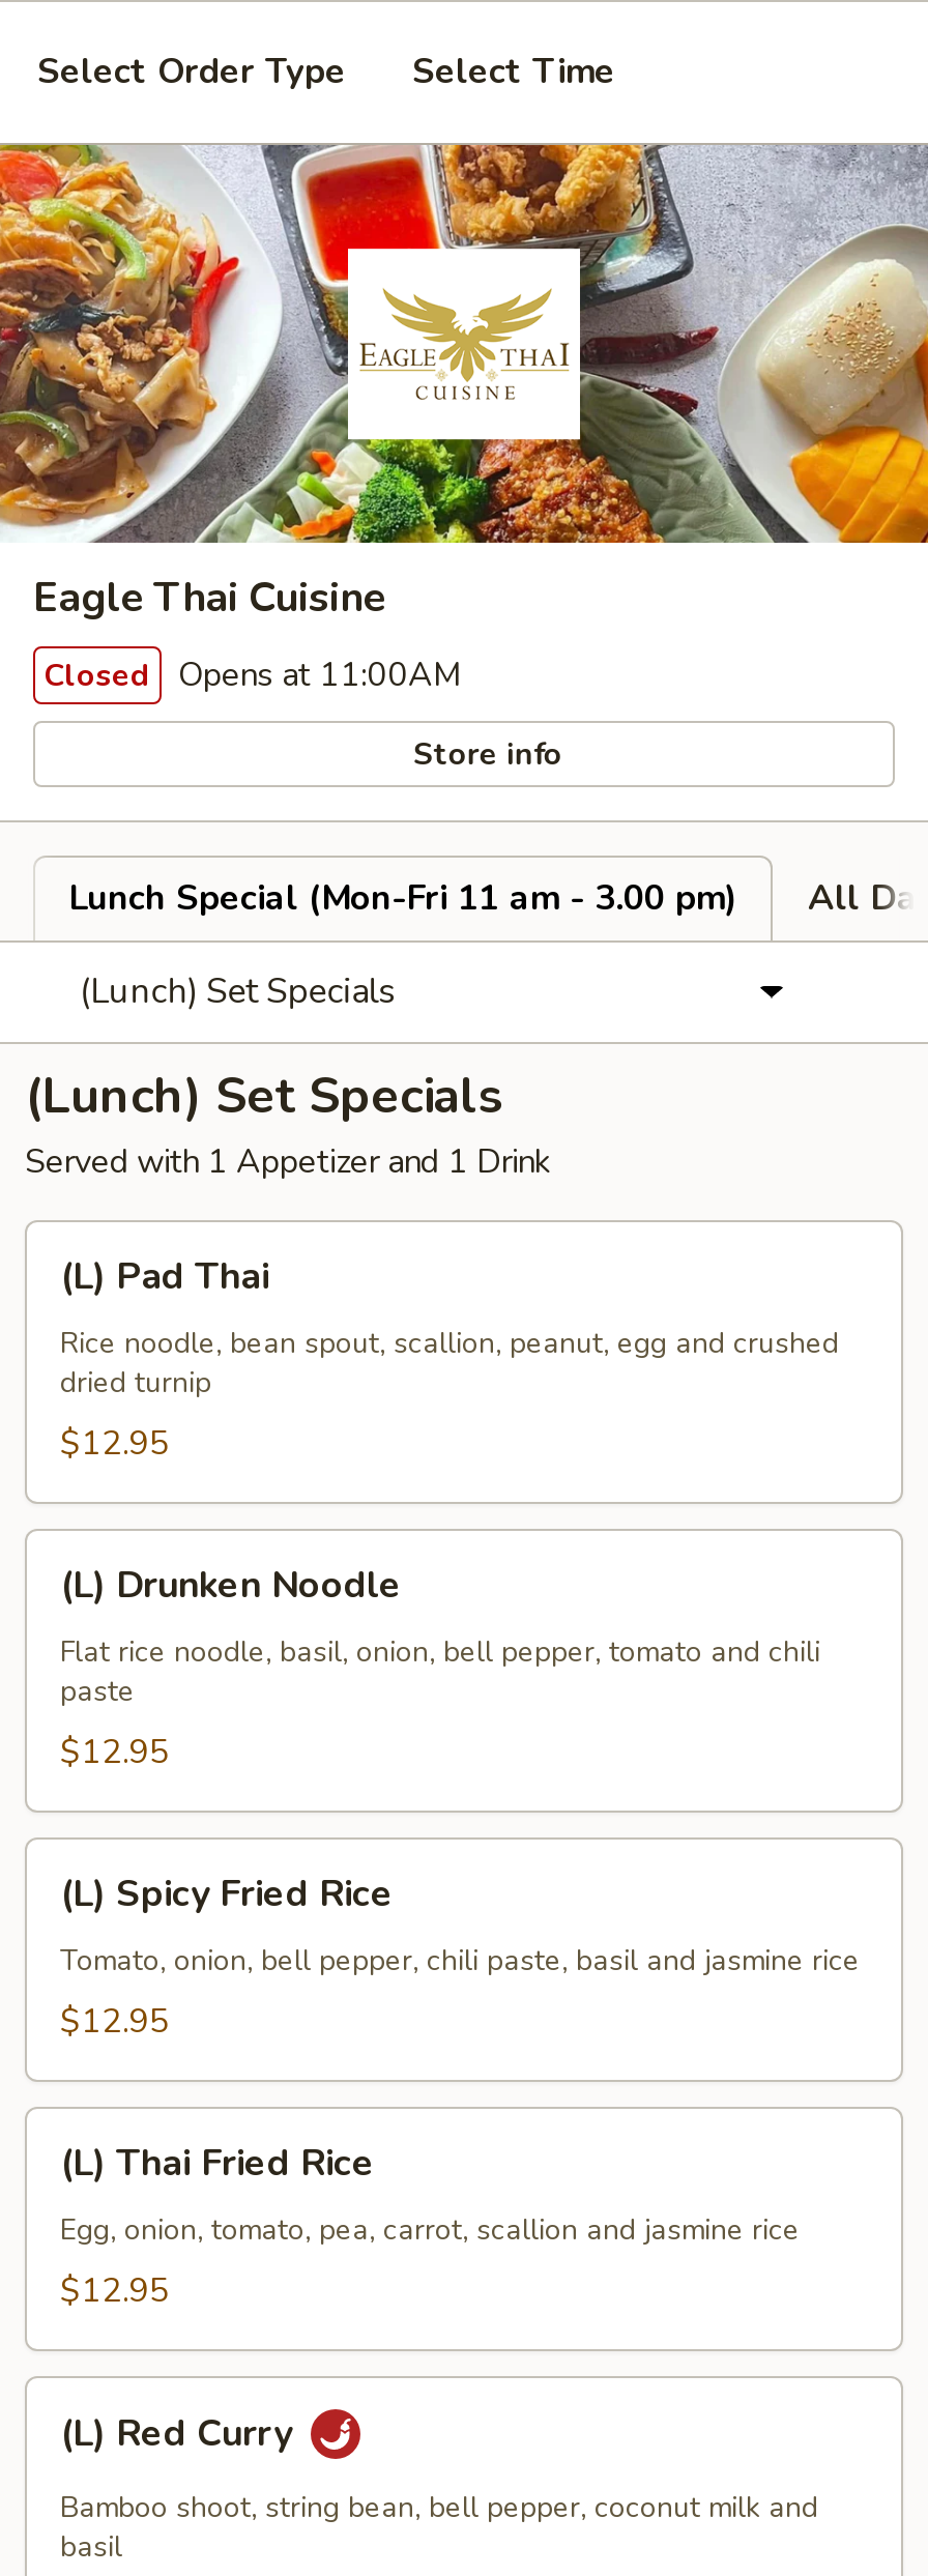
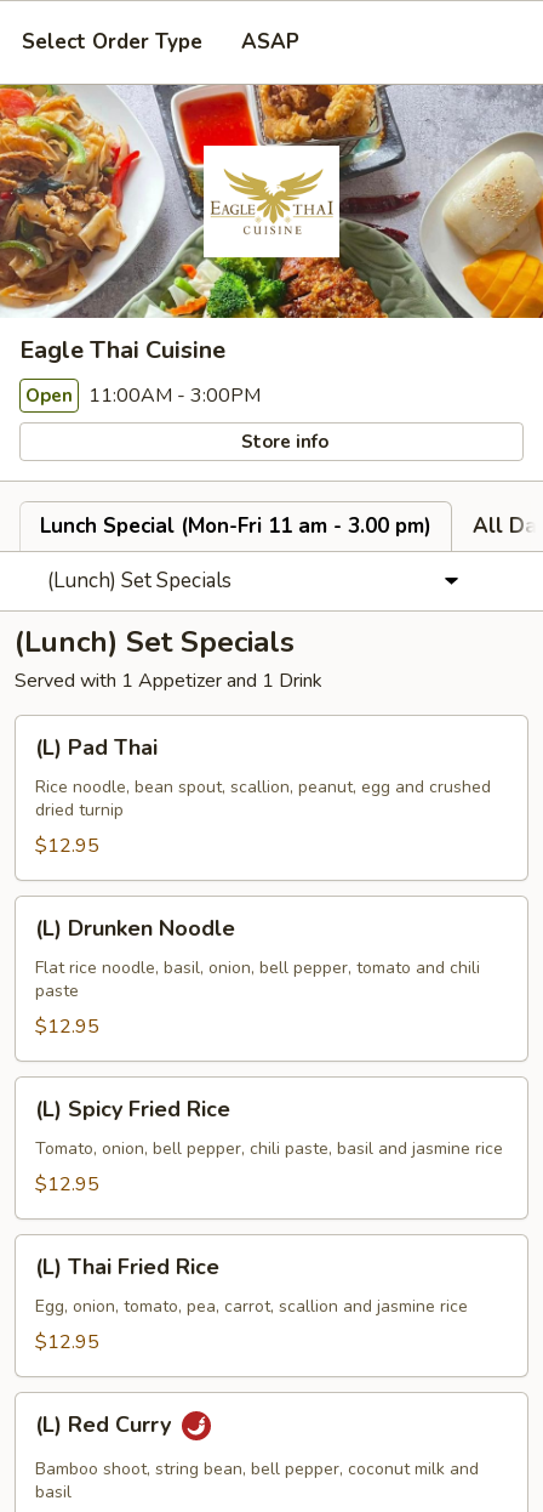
- Select Time
+ ASAP

- Closed Opens at 11:00AM
+ Open 11:00AM - 3:00PM
